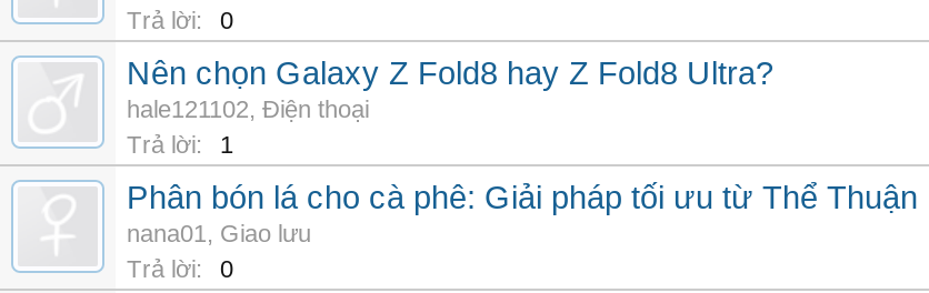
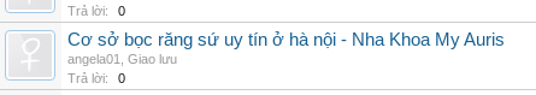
- Nên chọn Galaxy Z Fold8 hay Z Fold8 Ultra?
- hale121102, Điện thoại
- Trả lời:
- 1
- Phân bón lá cho cà phê: Giải pháp tối ưu từ Thể Thuận
- nana01, Giao lưu
+ Cơ sở bọc răng sứ uy tín ở hà nội - Nha Khoa My Auris
+ angela01, Giao lưu
